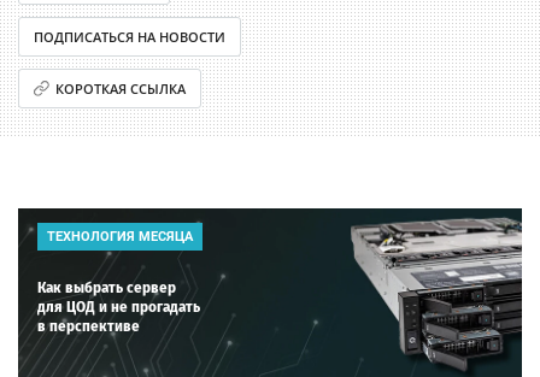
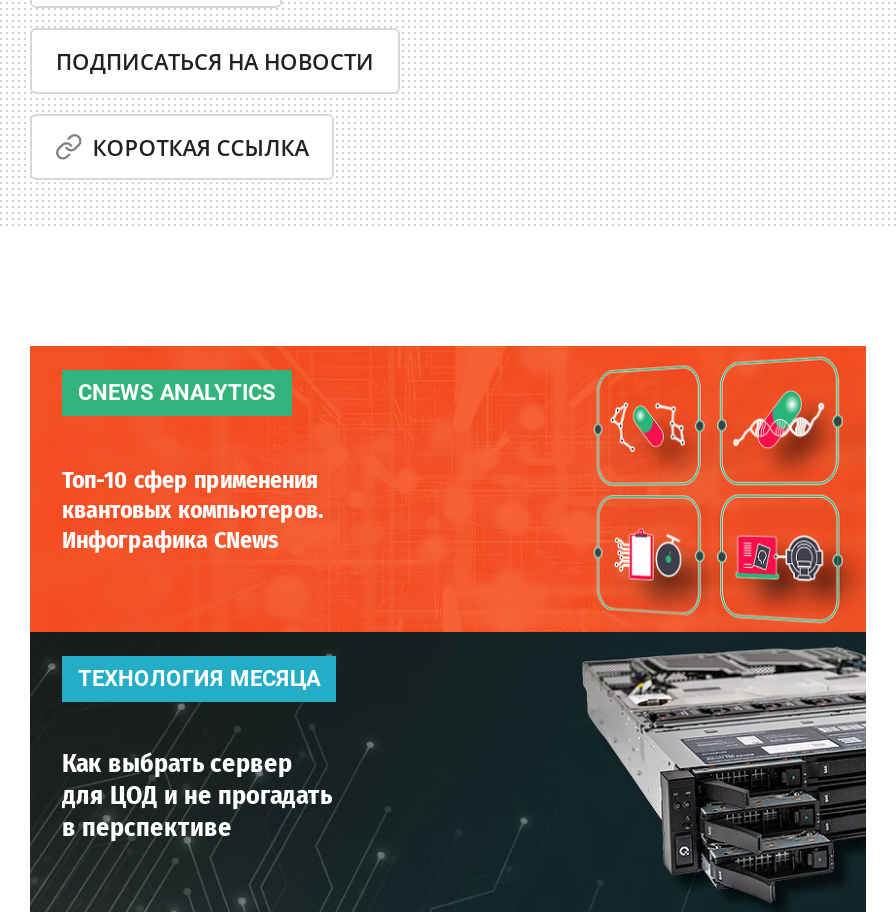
+ [image]
+ CNEWS ANALYTICS
+ Топ-10 сфер применения
+ квантовых компьютеров.
+ Инфографика CNews
